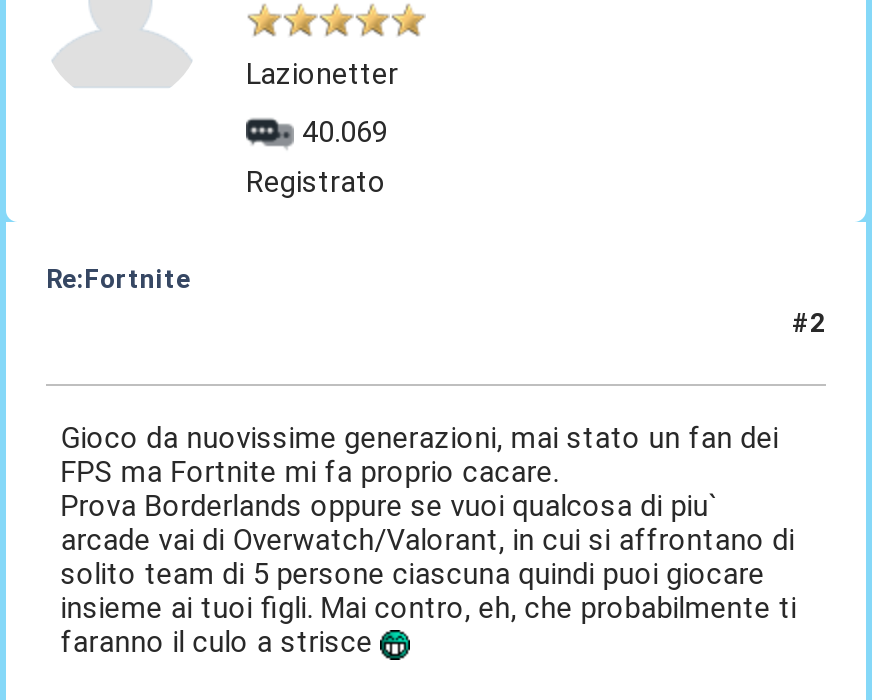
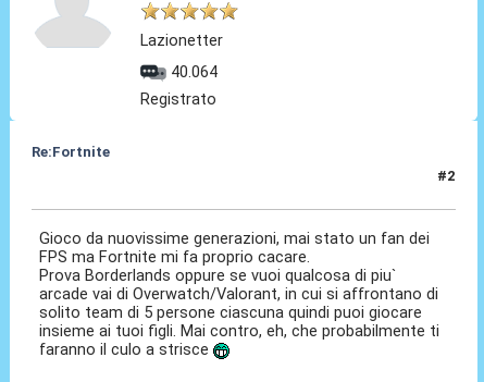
- 40.069
+ 40.064
